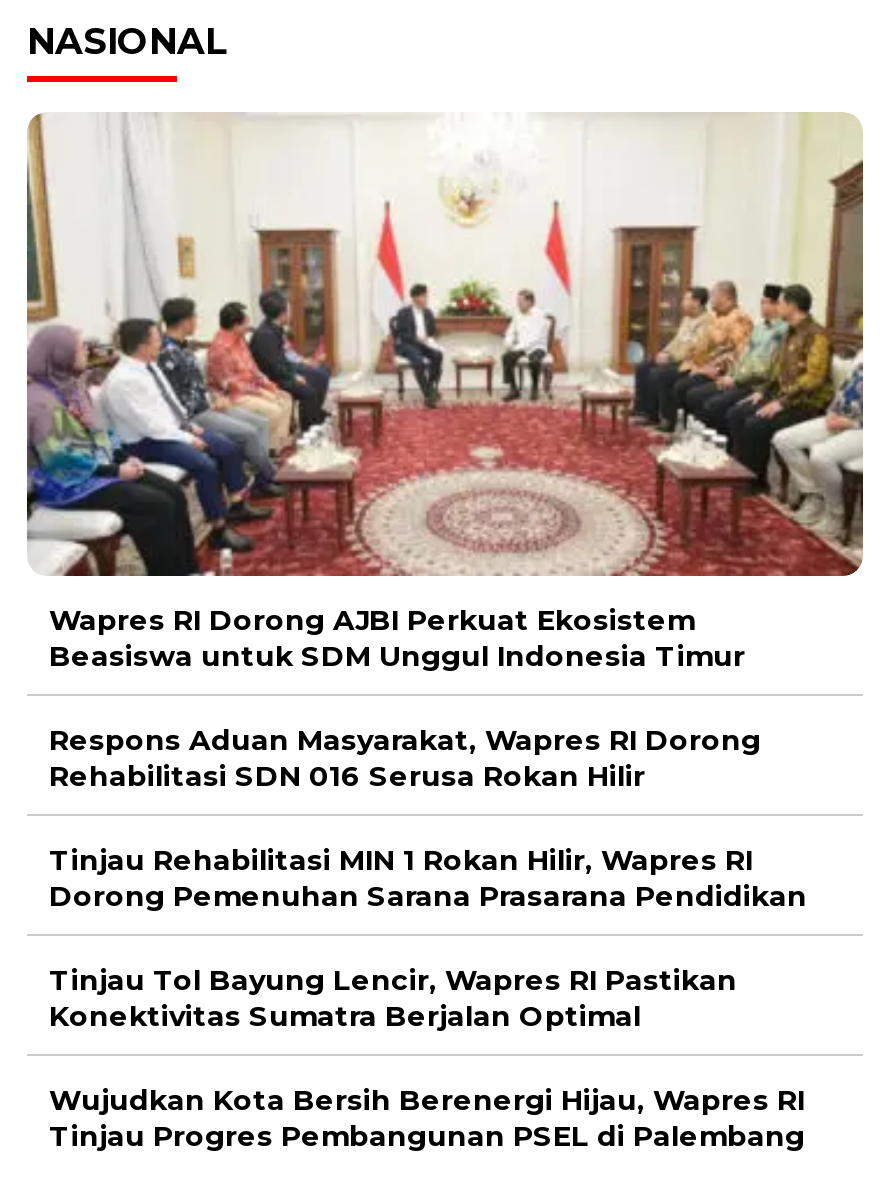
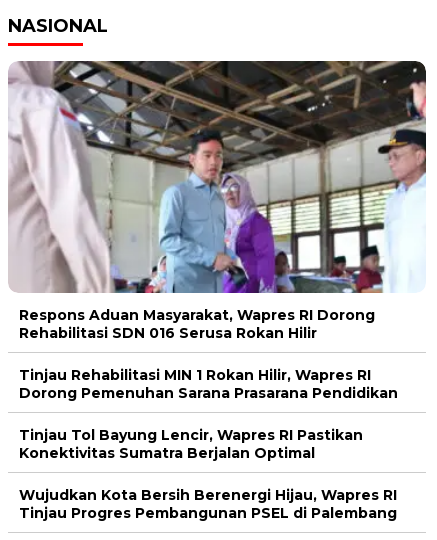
- [image]
+ [image]

- Wapres RI Dorong AJBI Perkuat Ekosistem
- Beasiswa untuk SDM Unggul Indonesia Timur
